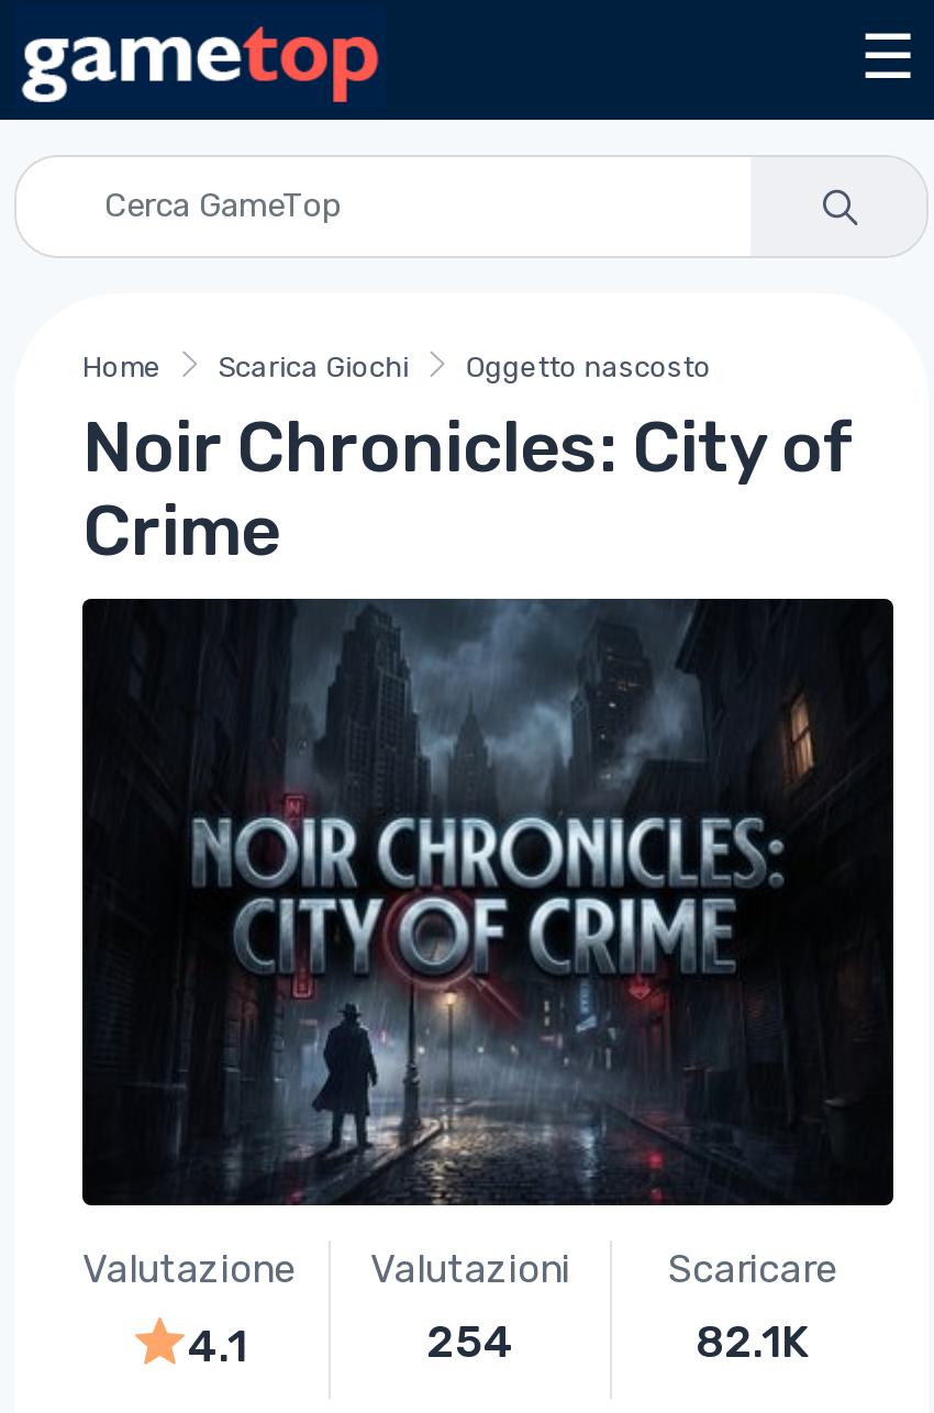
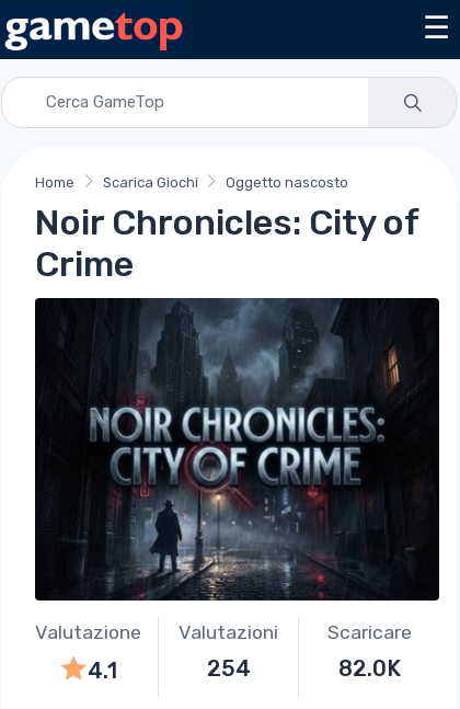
- 82.1K
+ 82.0K
